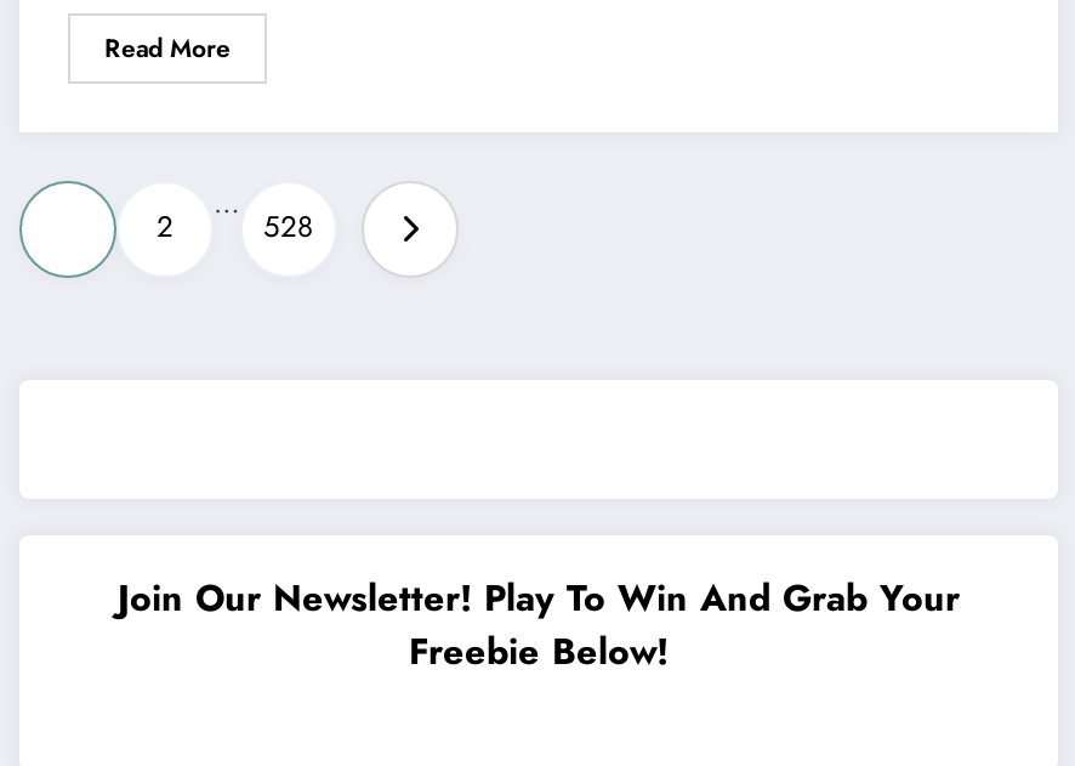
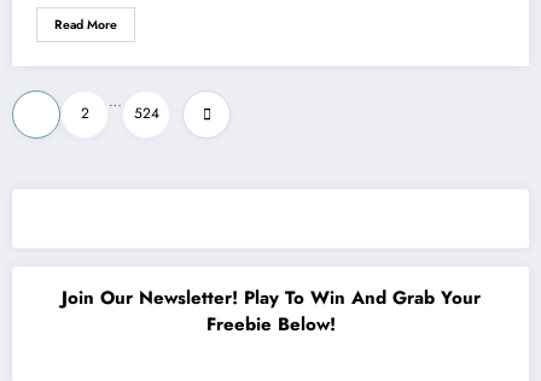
- 528
+ 524
